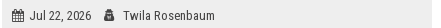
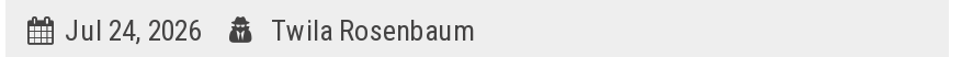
- Jul 22, 2026 Twila Rosenbaum
+ Jul 24, 2026 Twila Rosenbaum
